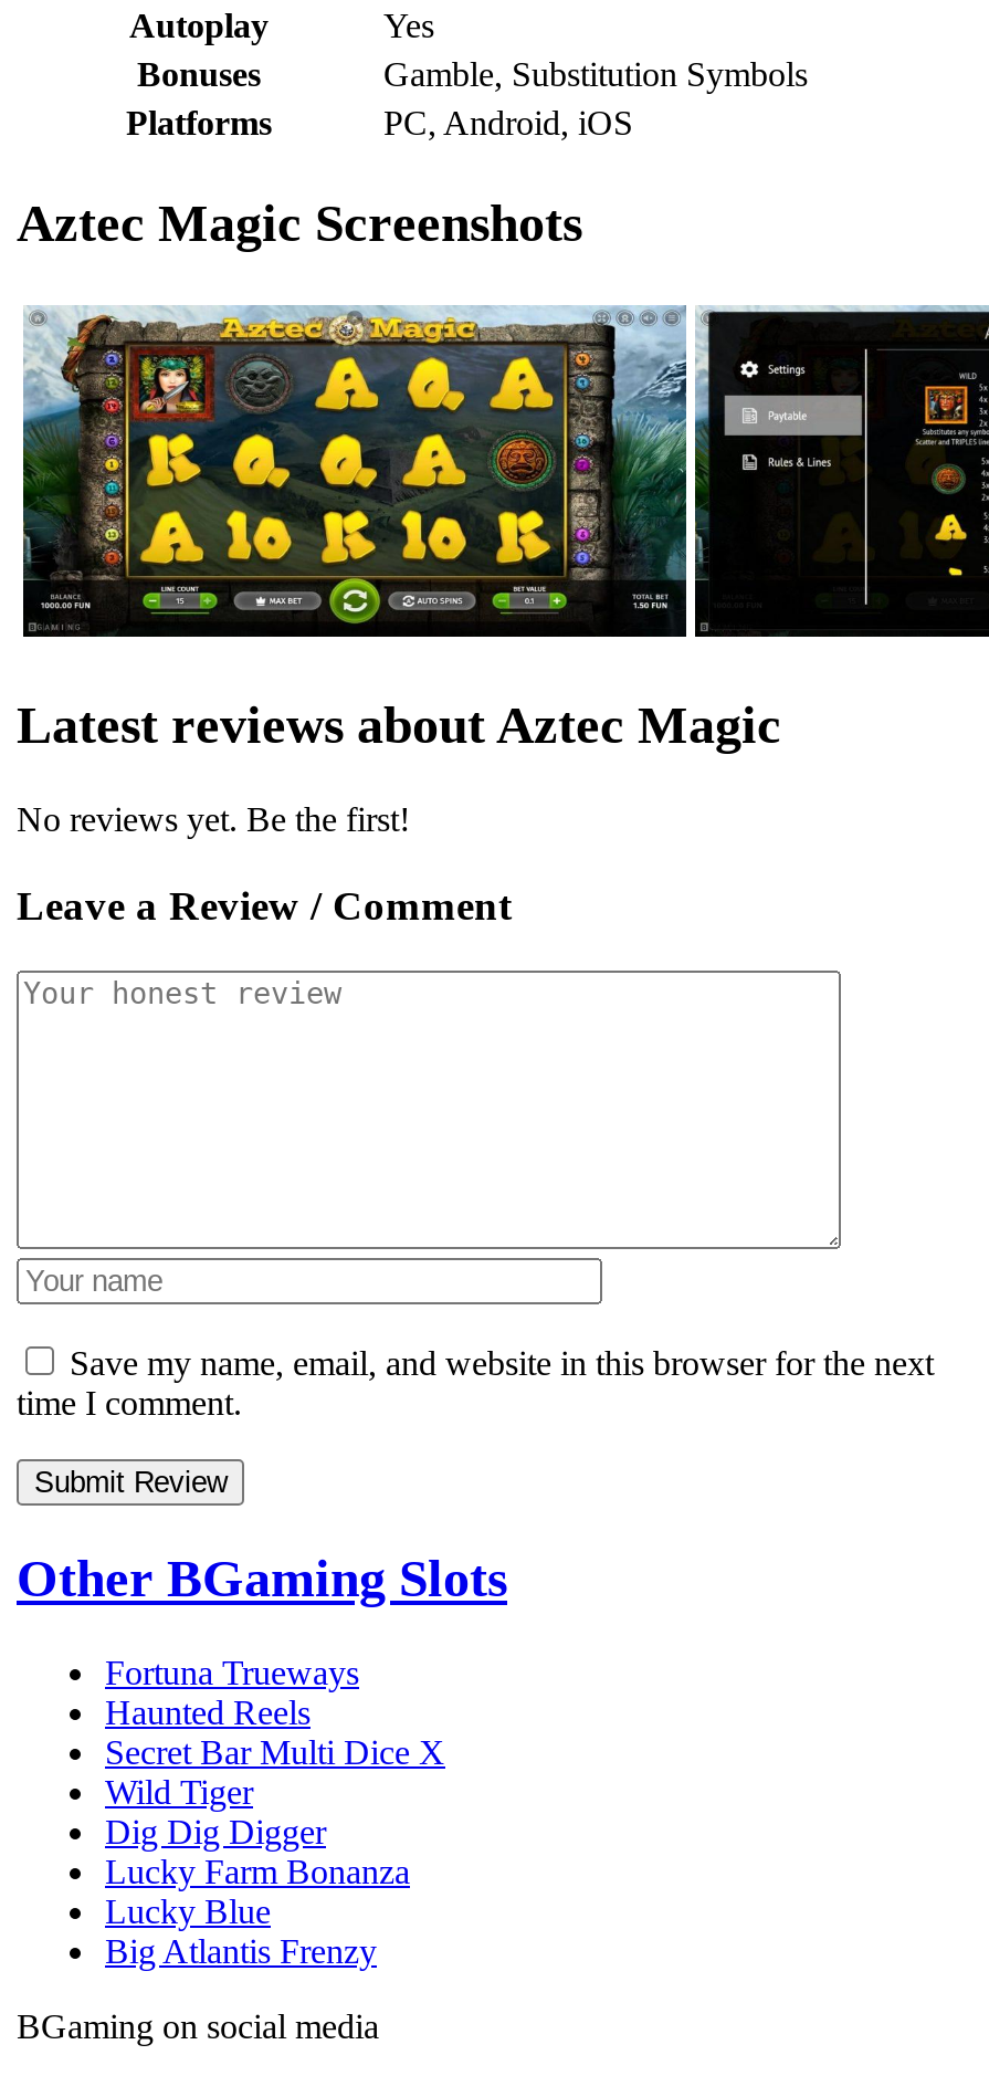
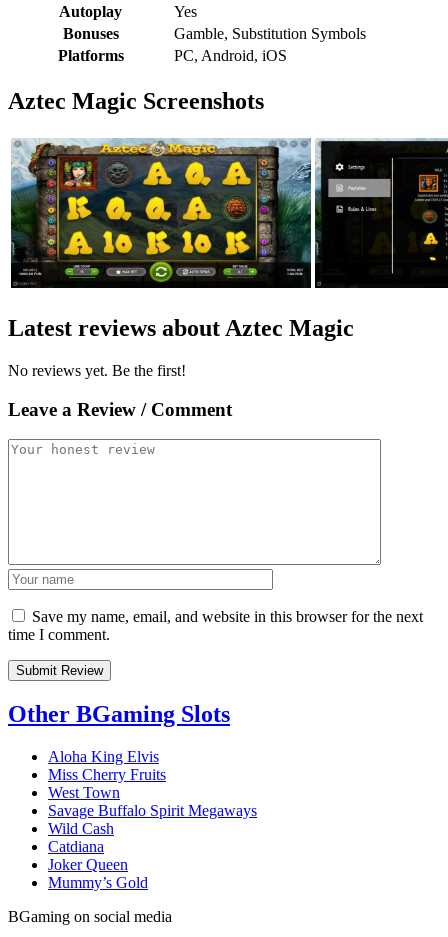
- Fortuna Trueways
- Haunted Reels
- Secret Bar Multi Dice X
- Wild Tiger
- Dig Dig Digger
- Lucky Farm Bonanza
- Lucky Blue
- Big Atlantis Frenzy
+ Aloha King Elvis
+ Miss Cherry Fruits
+ West Town
+ Savage Buffalo Spirit Megaways
+ Wild Cash
+ Catdiana
+ Joker Queen
+ Mummy’s Gold
